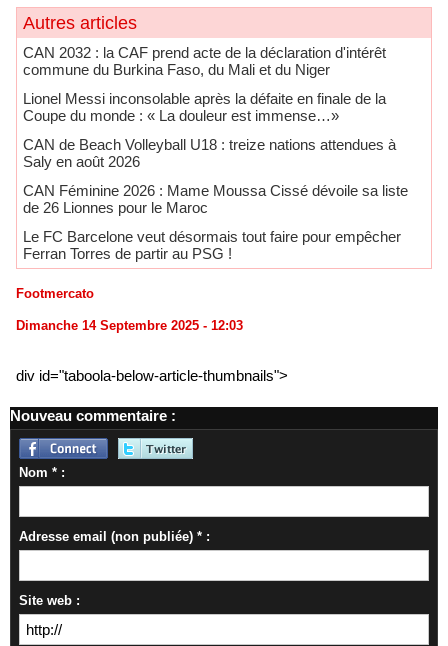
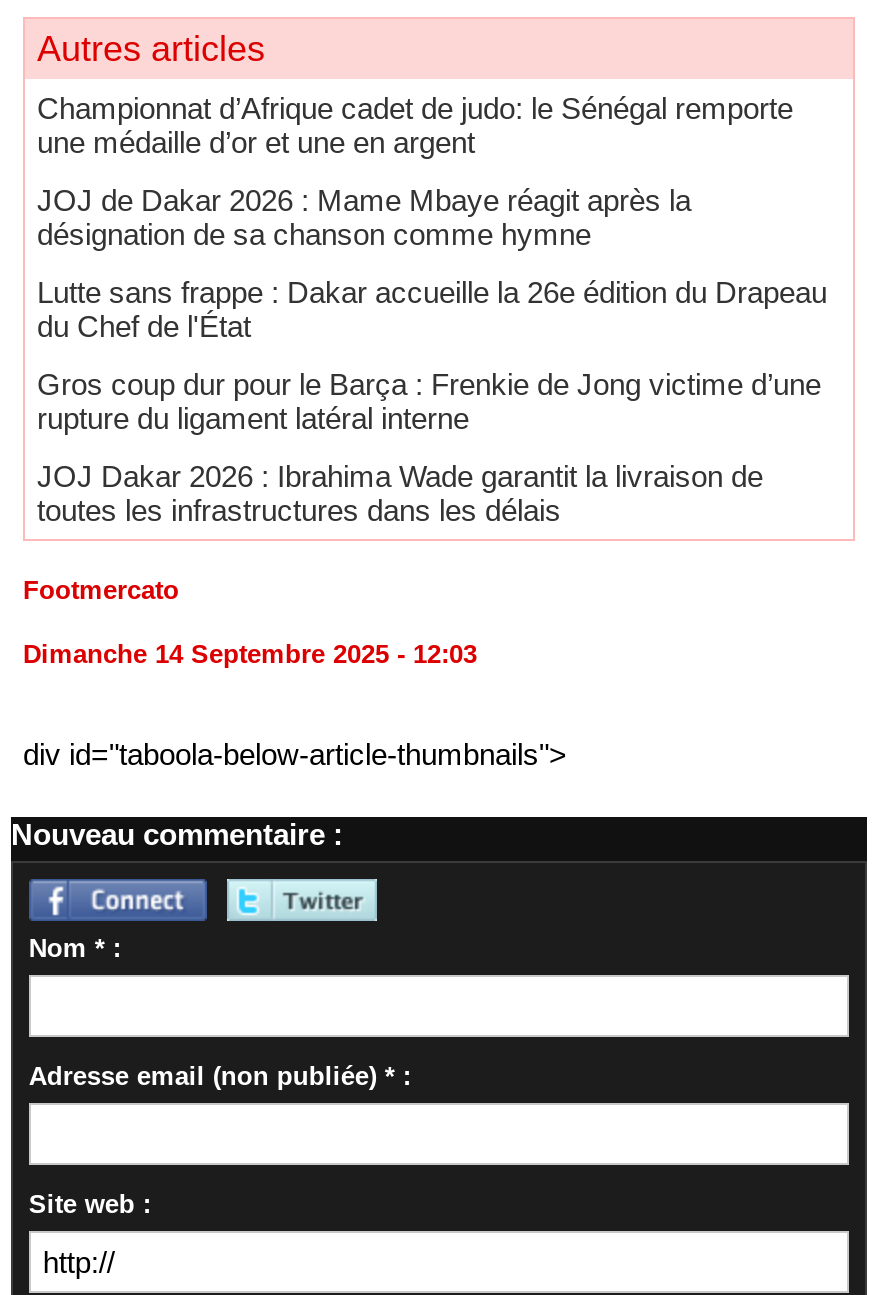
- CAN 2032 : la CAF prend acte de la déclaration d'intérêt
- commune du Burkina Faso, du Mali et du Niger
+ Championnat d’Afrique cadet de judo: le Sénégal remporte
+ une médaille d’or et une en argent

- Lionel Messi inconsolable après la défaite en finale de la
- Coupe du monde : « La douleur est immense…»
+ JOJ de Dakar 2026 : Mame Mbaye réagit après la
+ désignation de sa chanson comme hymne

- CAN de Beach Volleyball U18 : treize nations attendues à
- Saly en août 2026
+ Lutte sans frappe : Dakar accueille la 26e édition du Drapeau
+ du Chef de l'État

- CAN Féminine 2026 : Mame Moussa Cissé dévoile sa liste
- de 26 Lionnes pour le Maroc
+ Gros coup dur pour le Barça : Frenkie de Jong victime d’une
+ rupture du ligament latéral interne

- Le FC Barcelone veut désormais tout faire pour empêcher
- Ferran Torres de partir au PSG !
+ JOJ Dakar 2026 : Ibrahima Wade garantit la livraison de
+ toutes les infrastructures dans les délais
